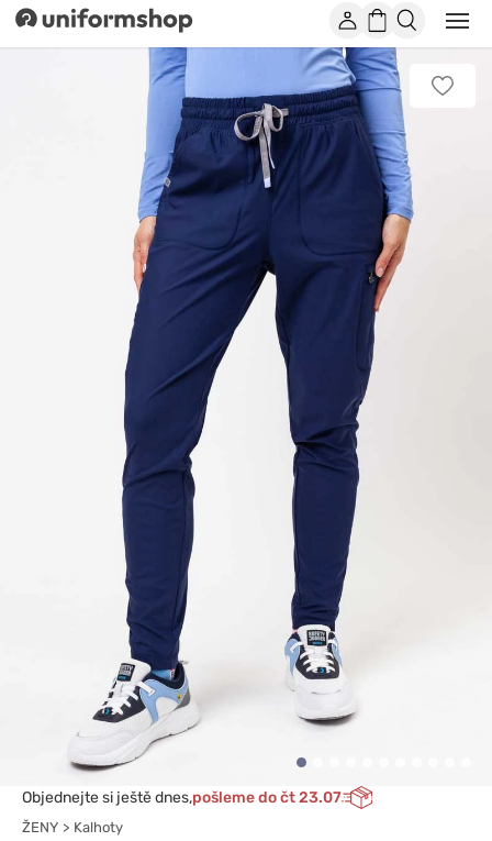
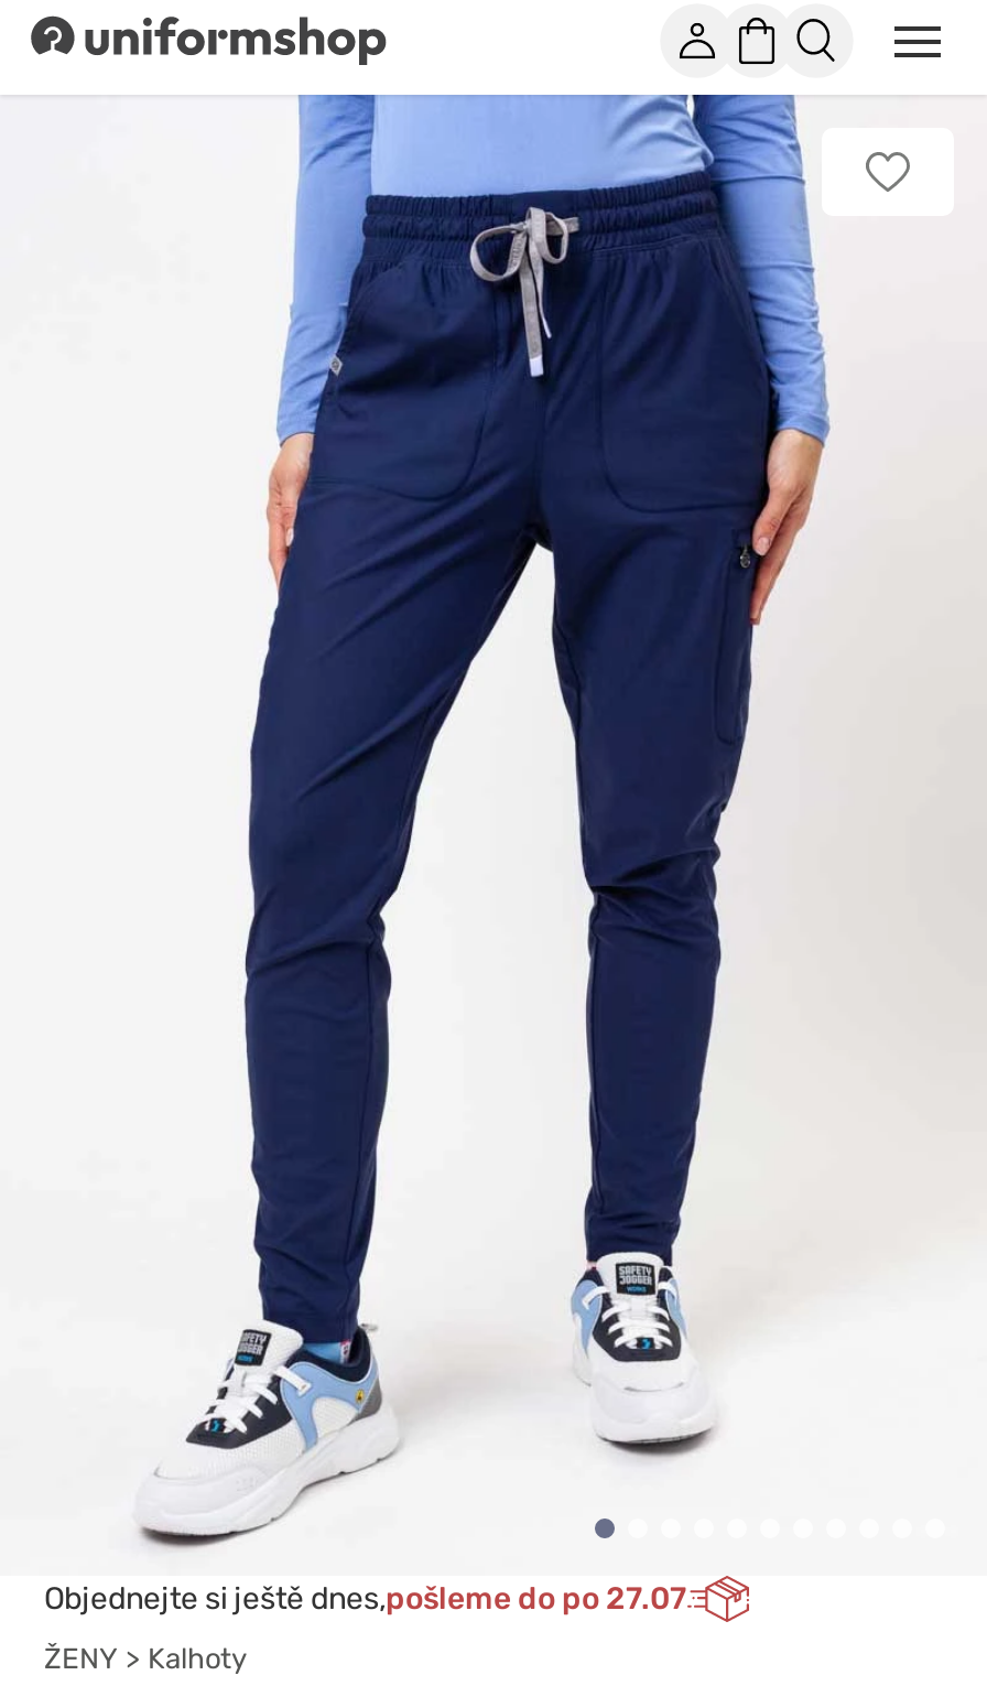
- Objednejte si ještě dnes,pošleme do čt 23.07
+ Objednejte si ještě dnes,pošleme do po 27.07
